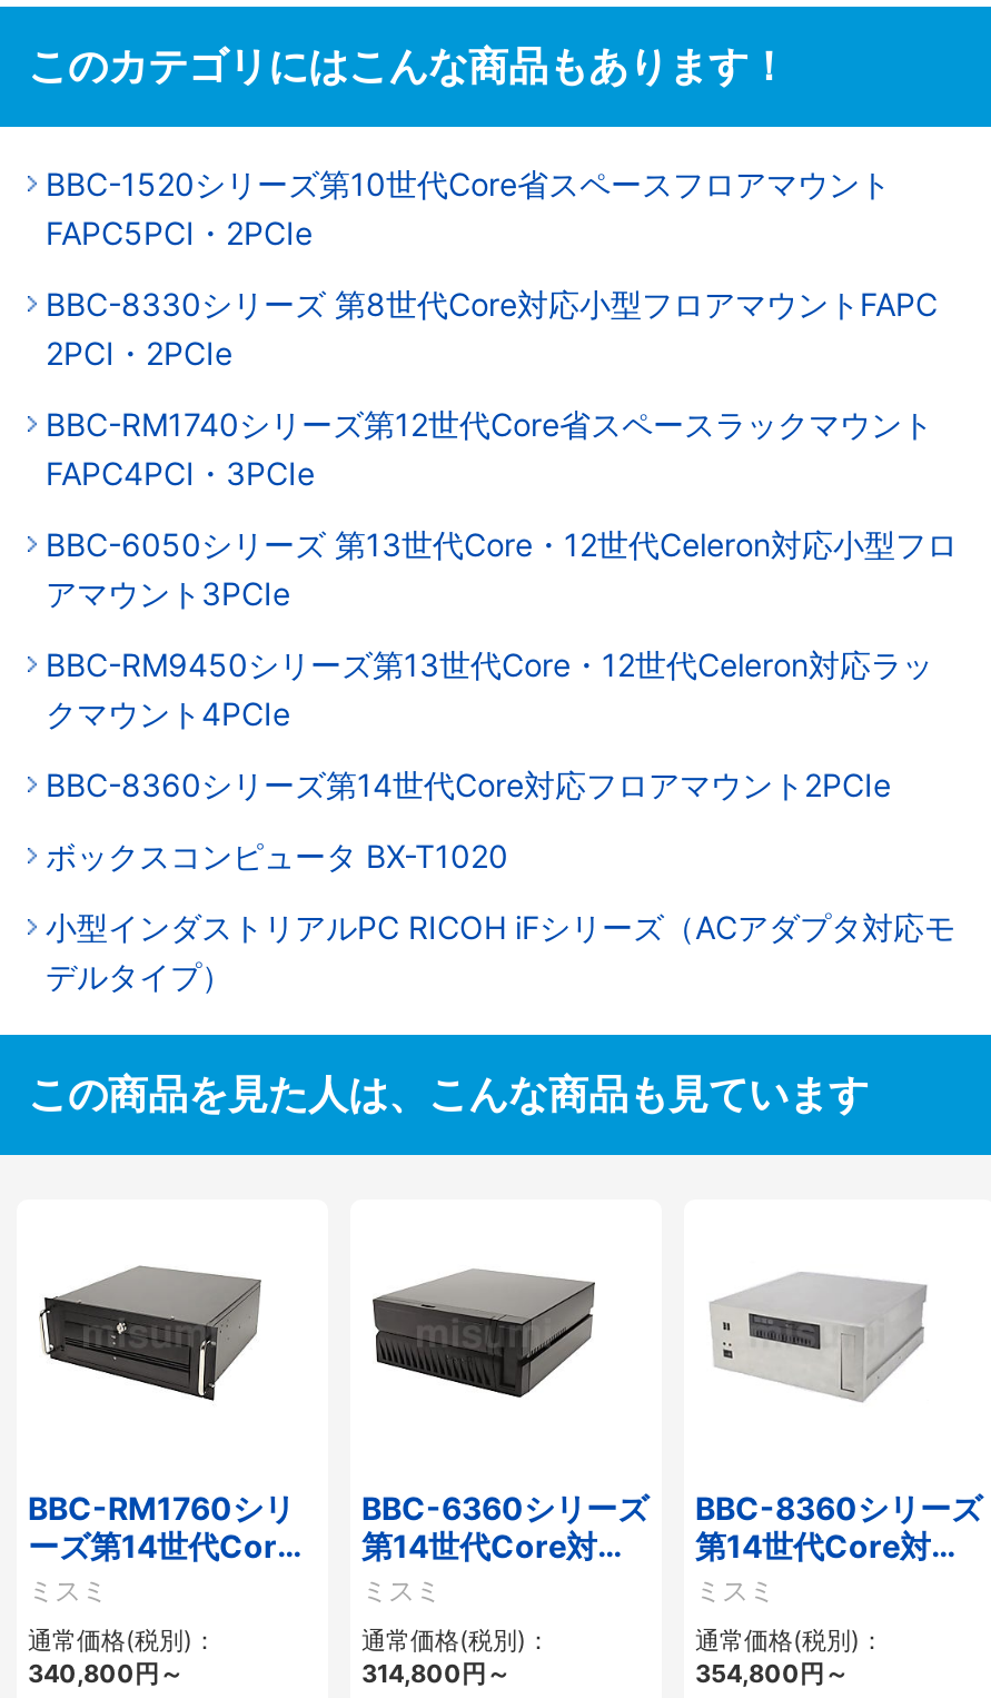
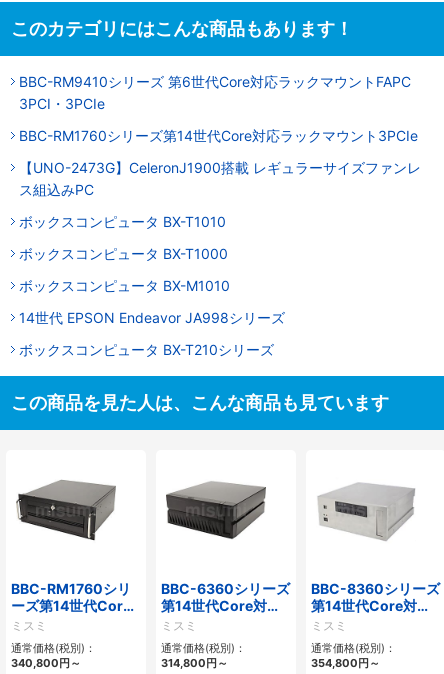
- BBC-1520シリーズ第10世代Core省スペースフロアマウント
- FAPC5PCI・2PCIe
+ BBC-RM9410シリーズ 第6世代Core対応ラックマウントFAPC
+ 3PCI・3PCIe

- BBC-8330シリーズ 第8世代Core対応小型フロアマウントFAPC
- 2PCI・2PCIe
+ BBC-RM1760シリーズ第14世代Core対応ラックマウント3PCIe

- BBC-RM1740シリーズ第12世代Core省スペースラックマウント
- FAPC4PCI・3PCIe
+ 【UNO-2473G】CeleronJ1900搭載 レギュラーサイズファンレ
+ ス組込みPC

- BBC-6050シリーズ 第13世代Core・12世代Celeron対応小型フロ
- アマウント3PCIe
+ ボックスコンピュータ BX-T1010

- BBC-RM9450シリーズ第13世代Core・12世代Celeron対応ラッ
- クマウント4PCIe
+ ボックスコンピュータ BX-T1000

- BBC-8360シリーズ第14世代Core対応フロアマウント2PCIe
+ ボックスコンピュータ BX-M1010

- ボックスコンピュータ BX-T1020
+ 14世代 EPSON Endeavor JA998シリーズ

- 小型インダストリアルPC RICOH iFシリーズ（ACアダプタ対応モ
- デルタイプ）
+ ボックスコンピュータ BX-T210シリーズ
